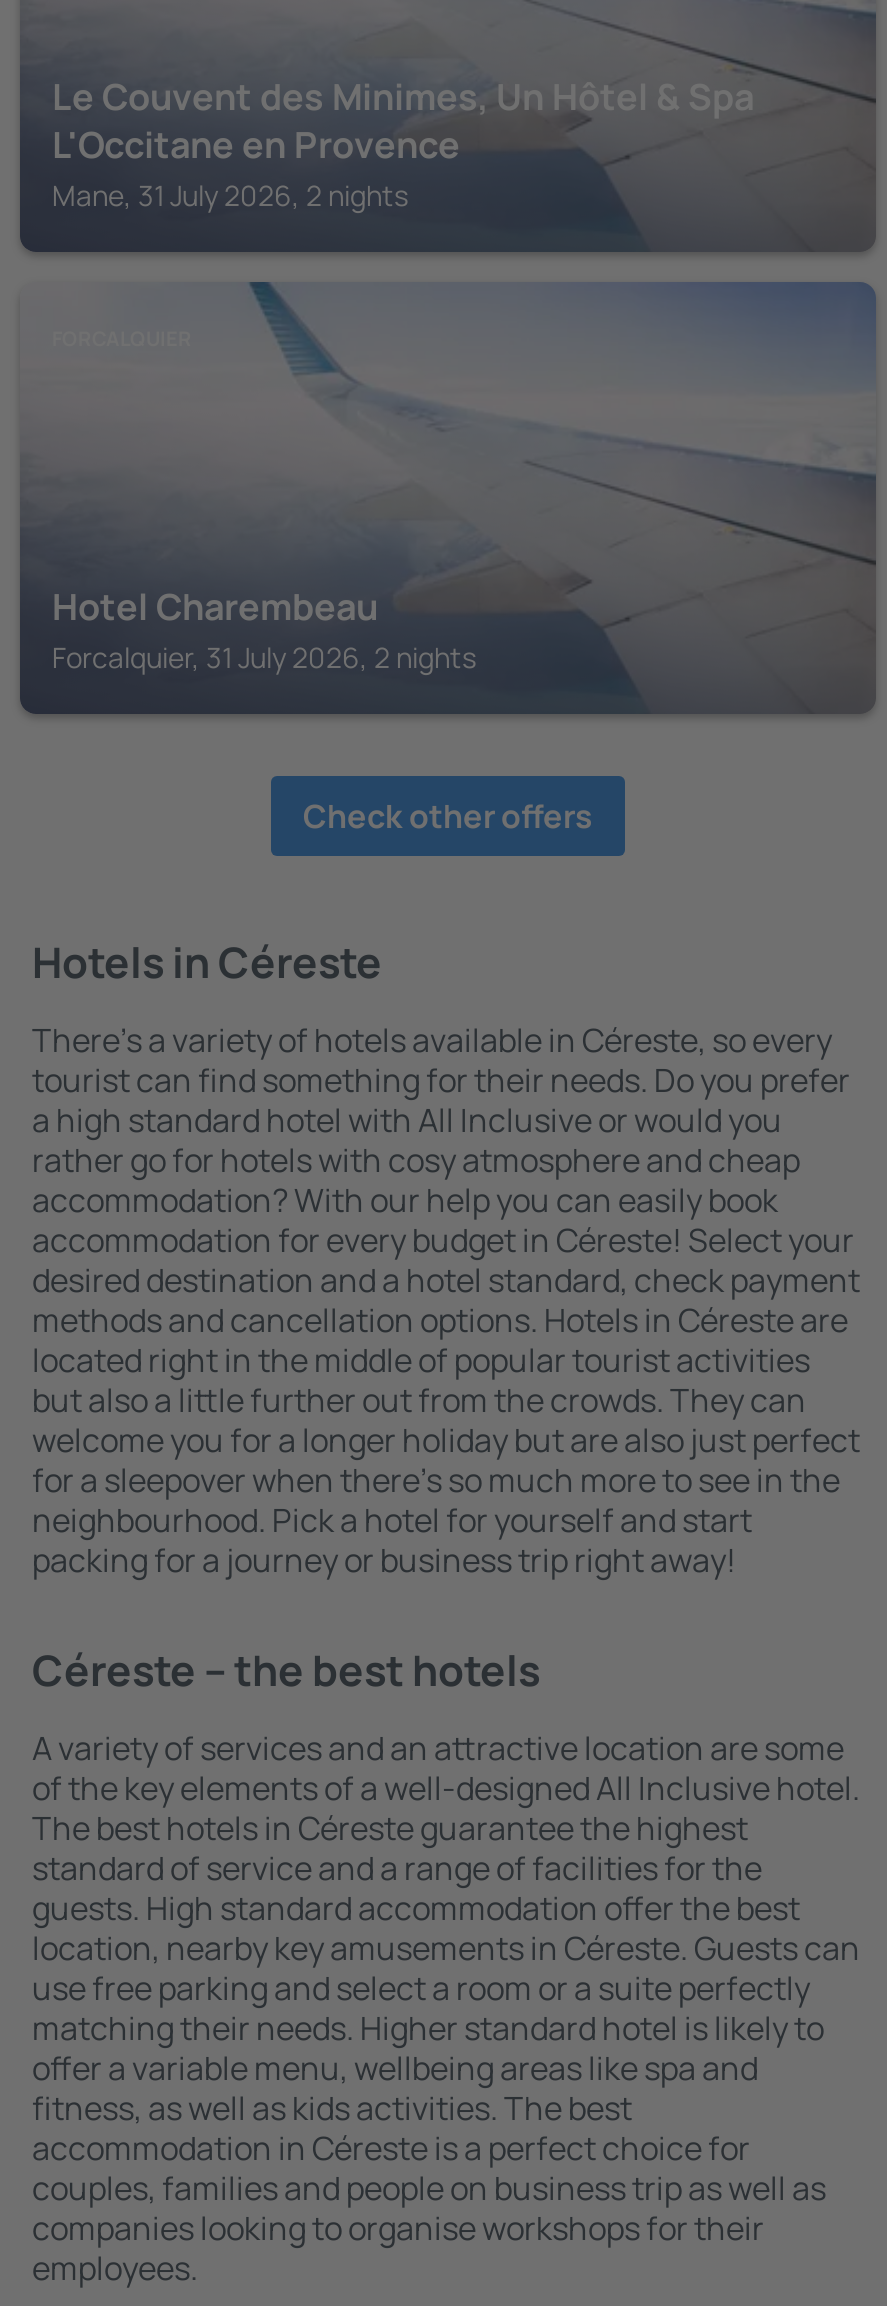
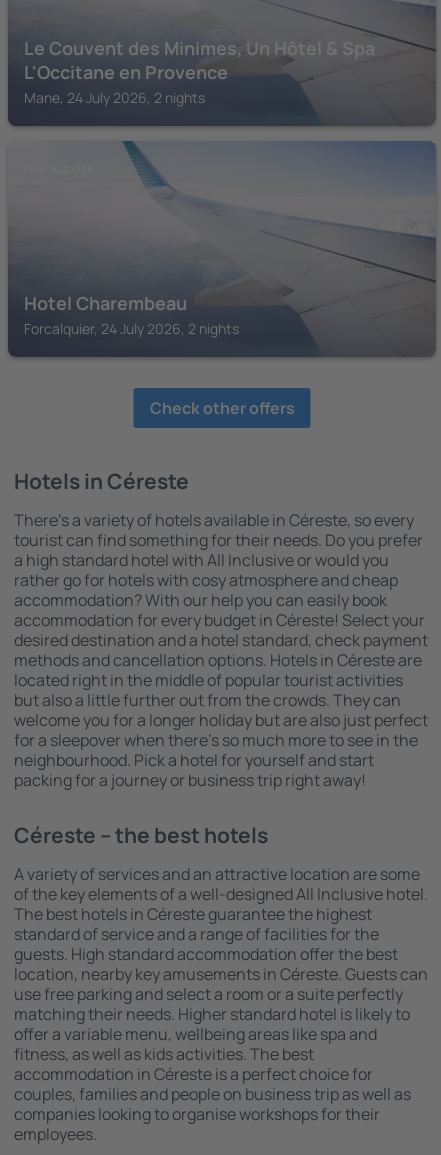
- Mane, 31 July 2026, 2 nights
+ Mane, 24 July 2026, 2 nights

- Forcalquier, 31 July 2026, 2 nights
+ Forcalquier, 24 July 2026, 2 nights
